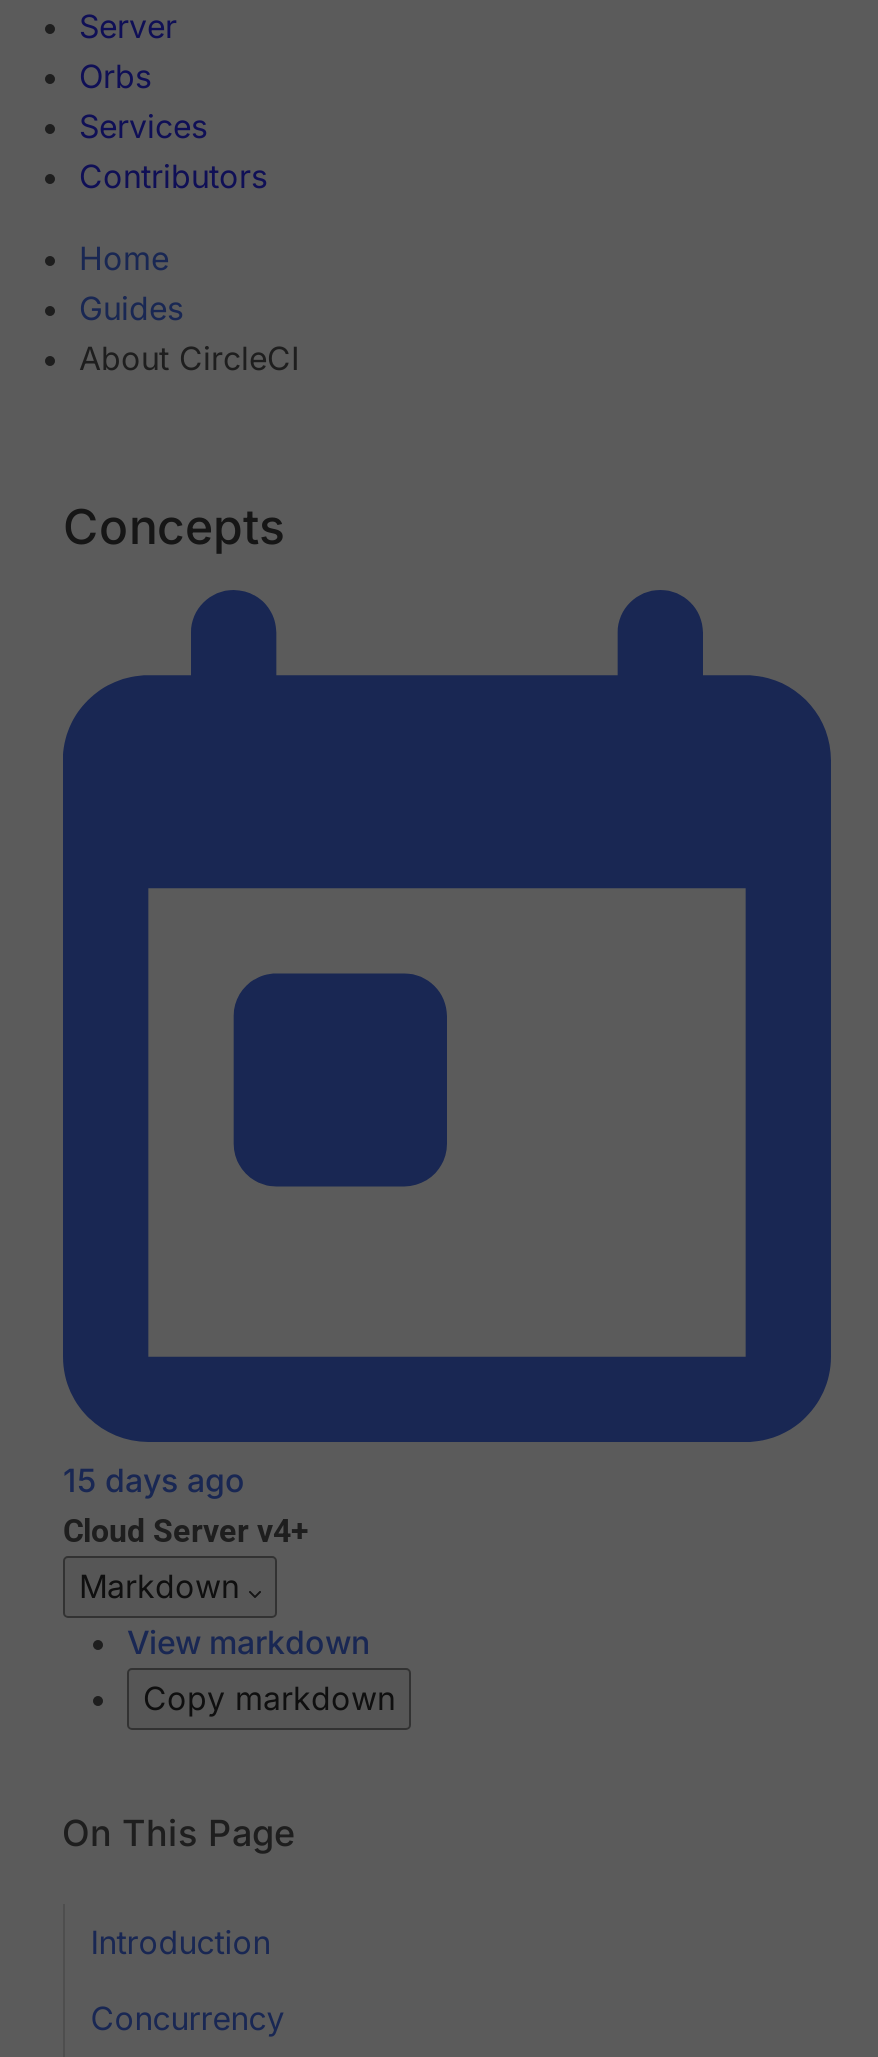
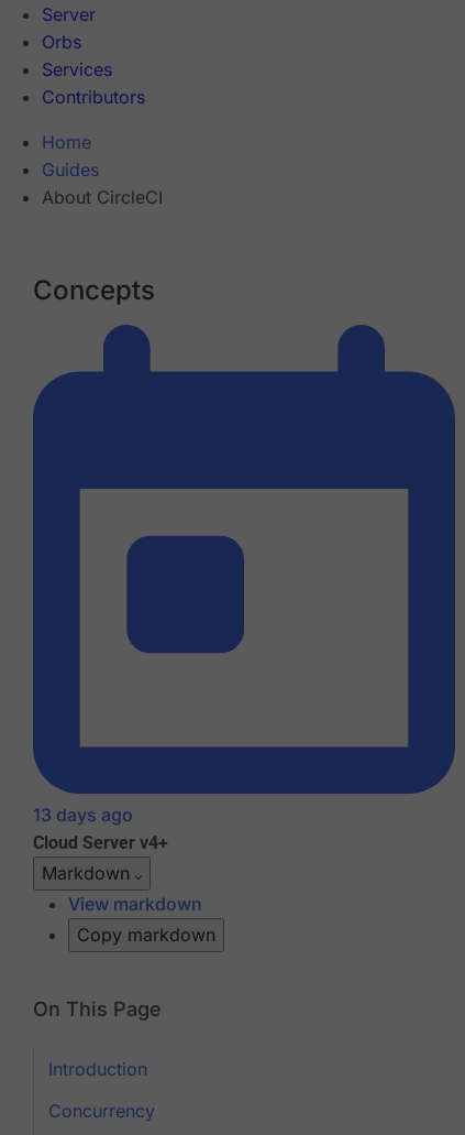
- 15 days ago
+ 13 days ago
